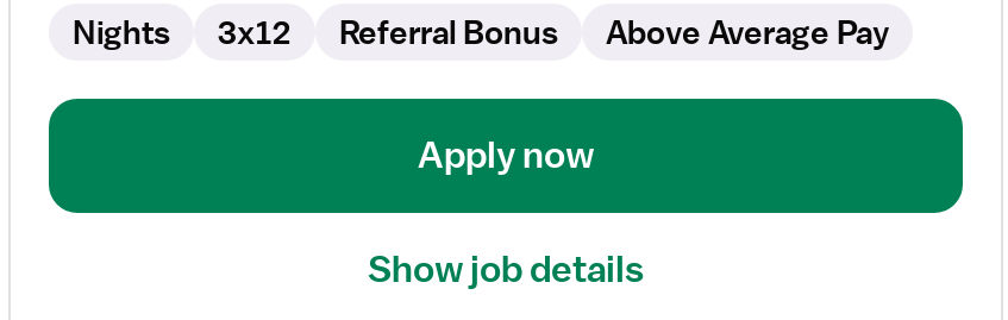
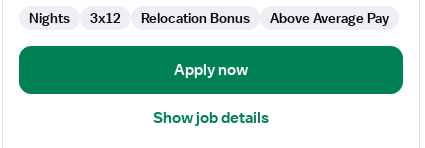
- Referral Bonus
+ Relocation Bonus
